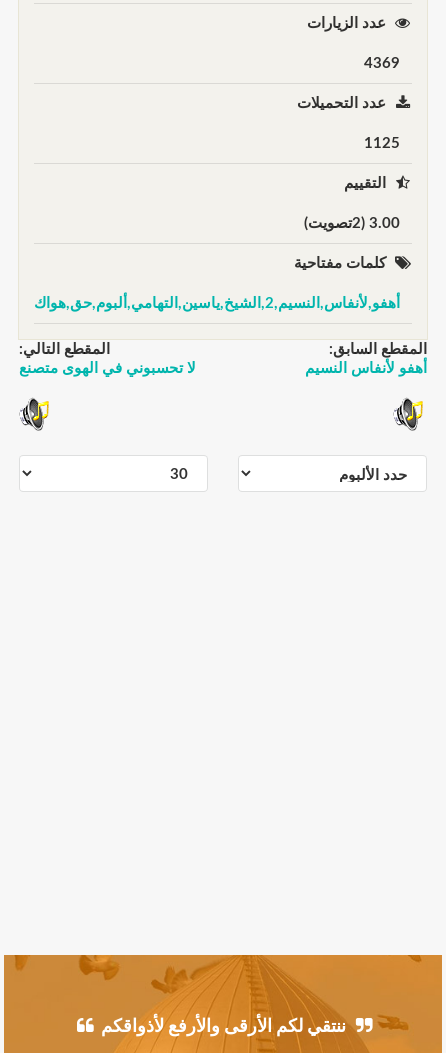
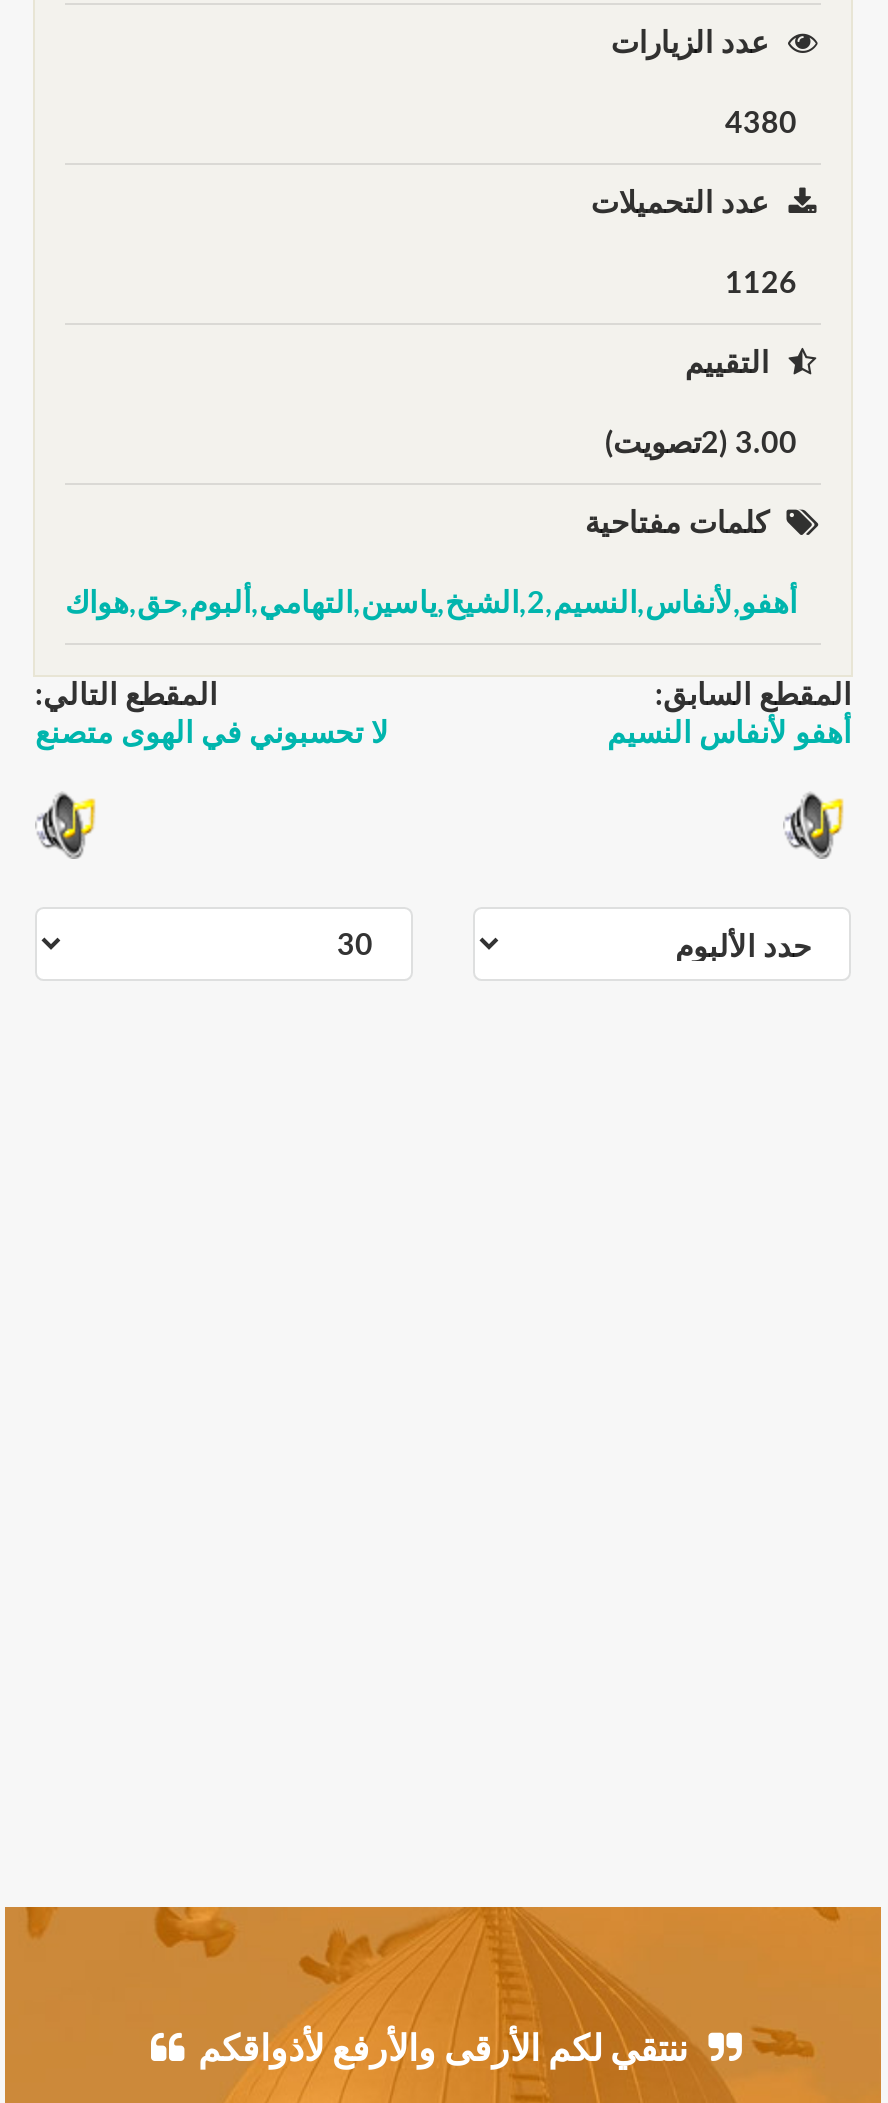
- 4369
+ 4380

- 1125
+ 1126
